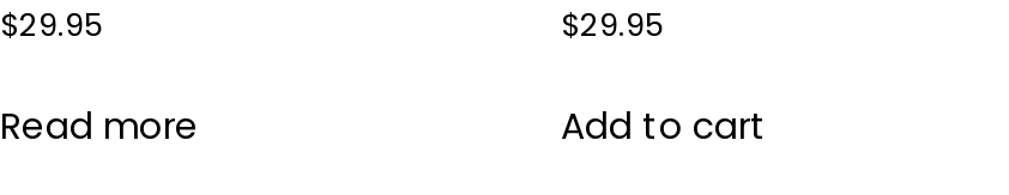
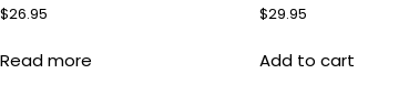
- $29.95
+ $26.95
